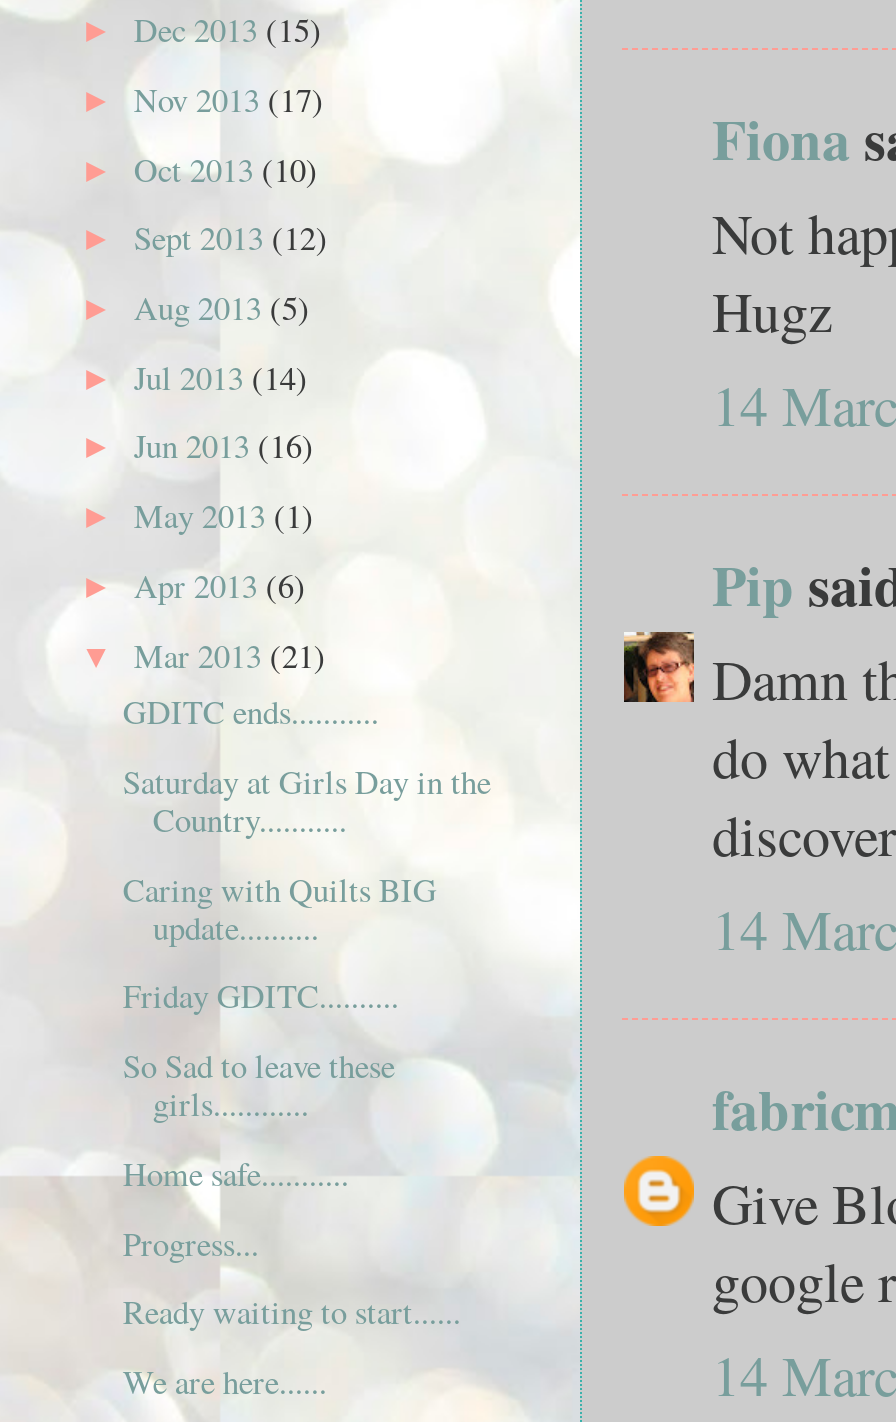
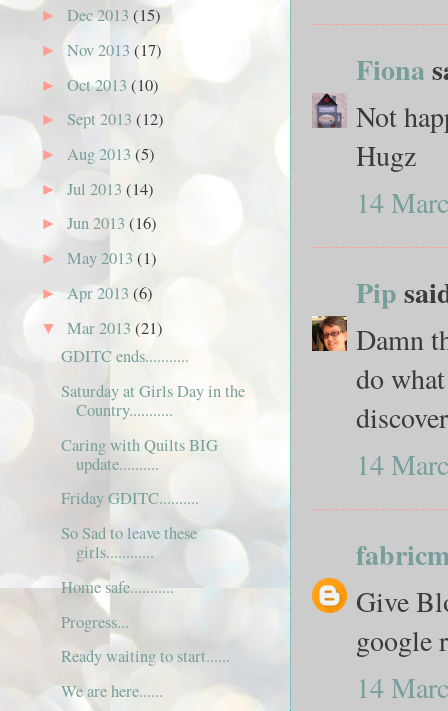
+ [image]
